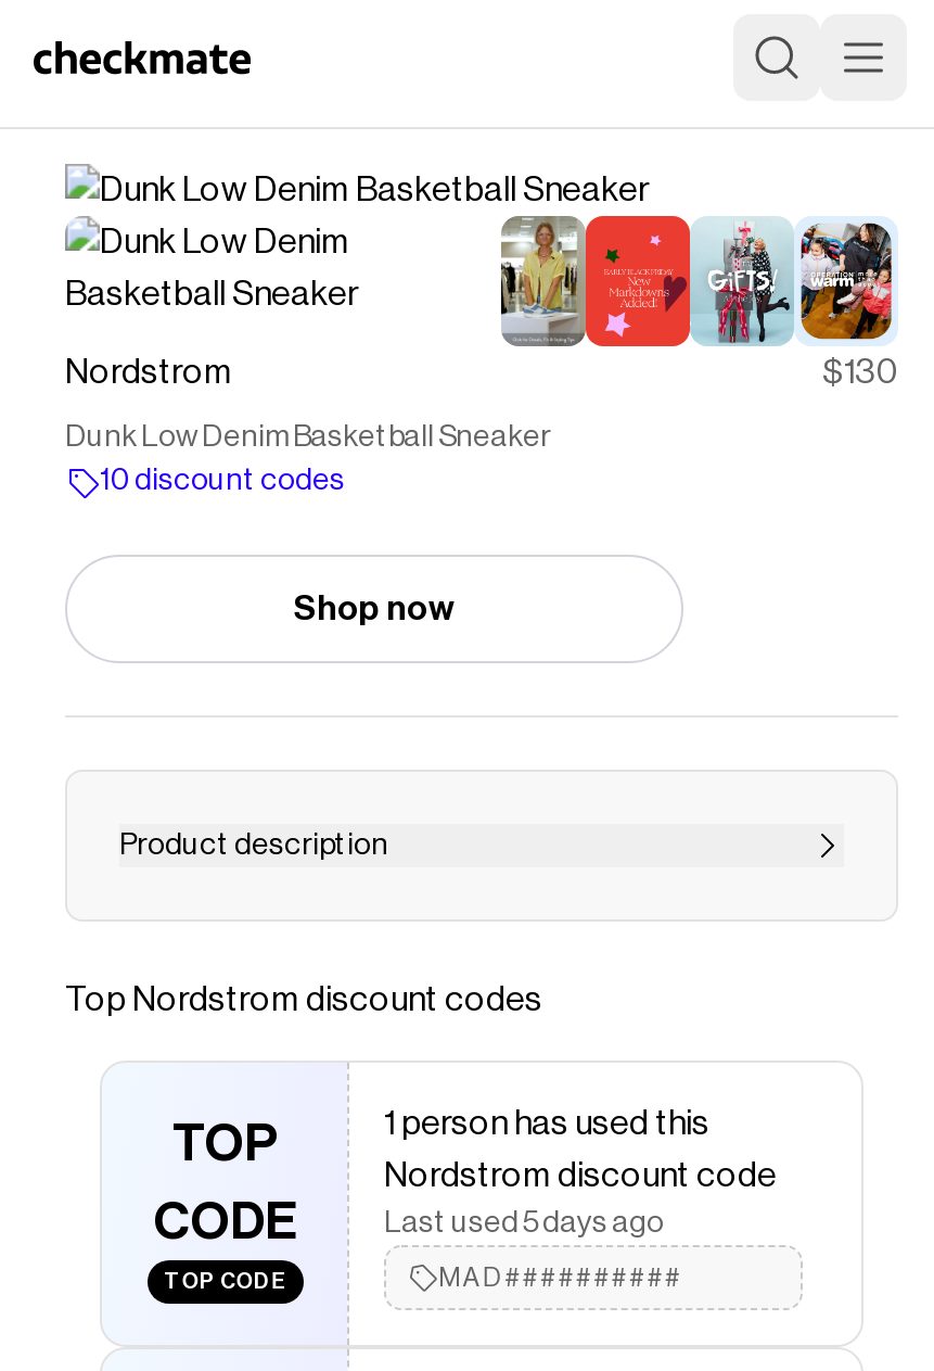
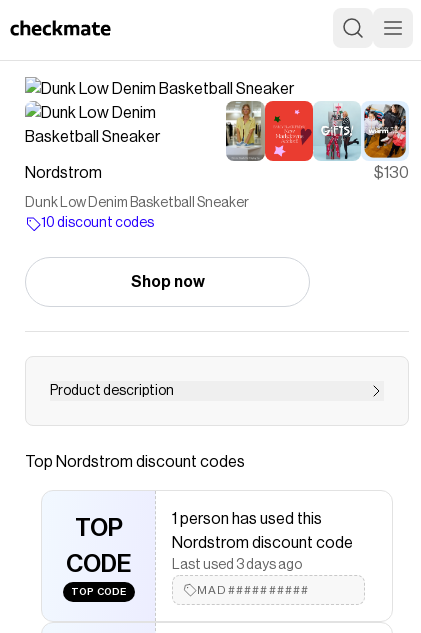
- Last used 5 days ago
+ Last used 3 days ago
